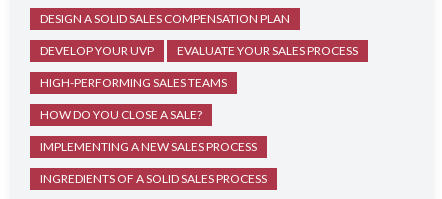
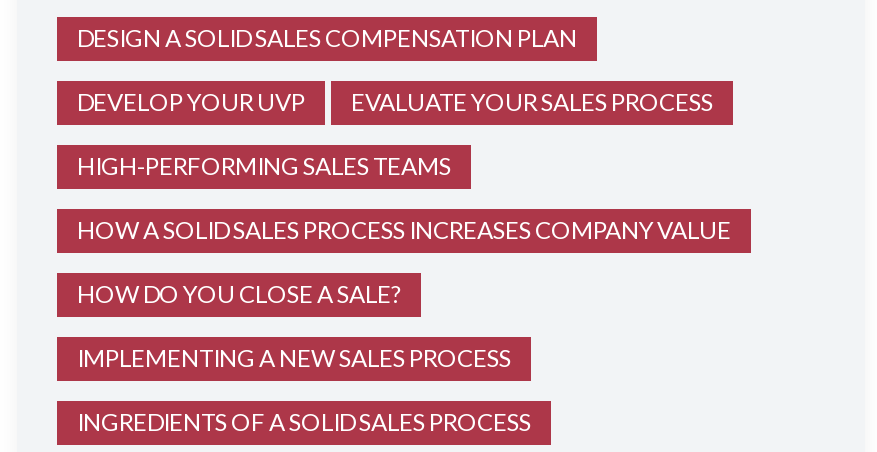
+ HOW A SOLID SALES PROCESS INCREASES COMPANY VALUE
